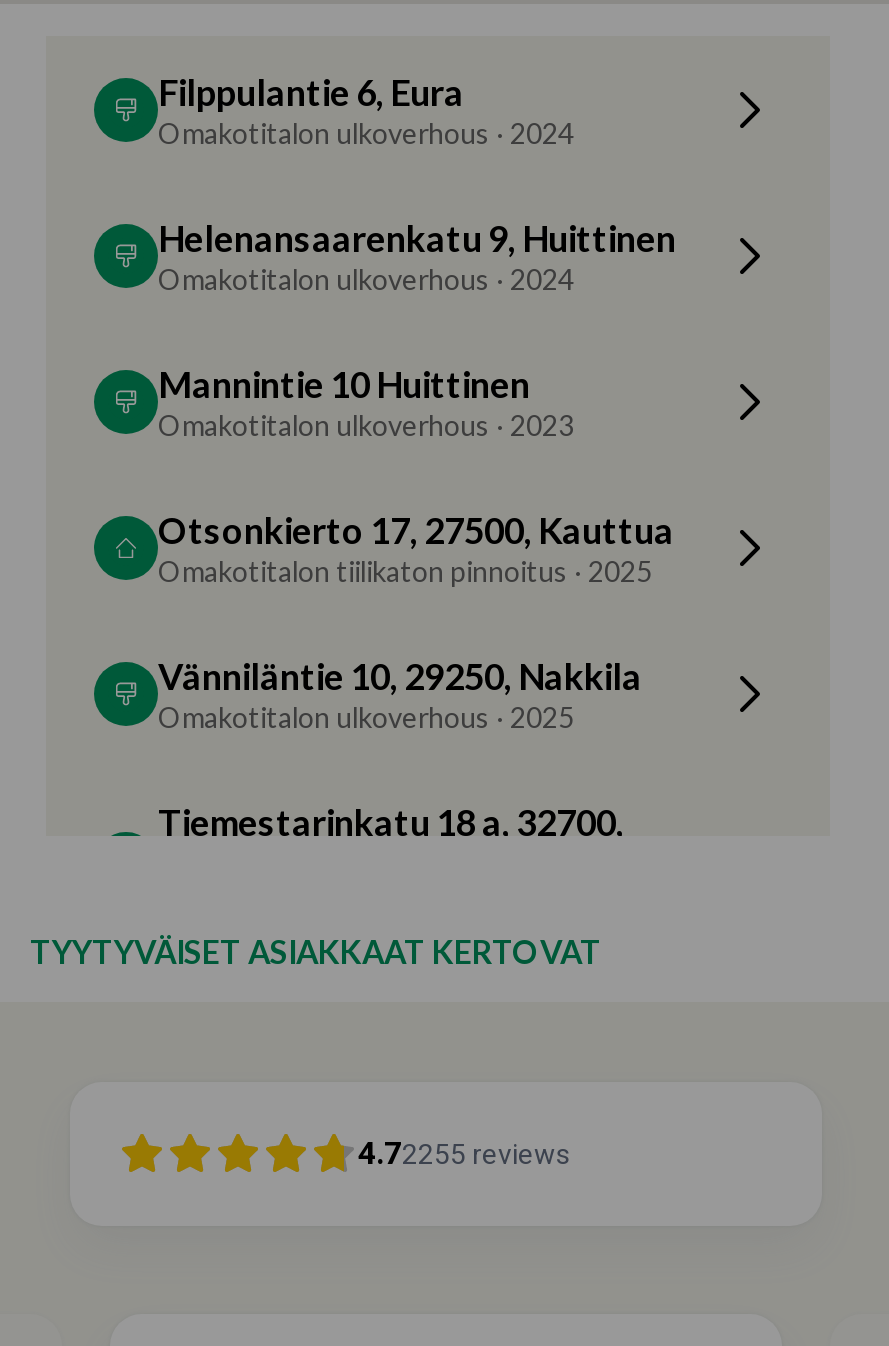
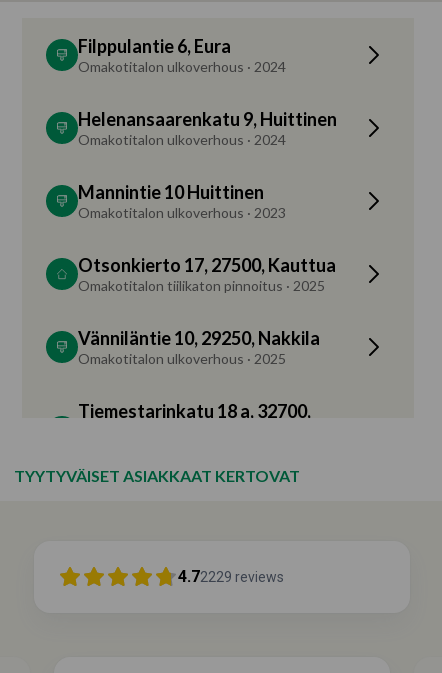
- 4.72255 reviews
+ 4.72229 reviews
